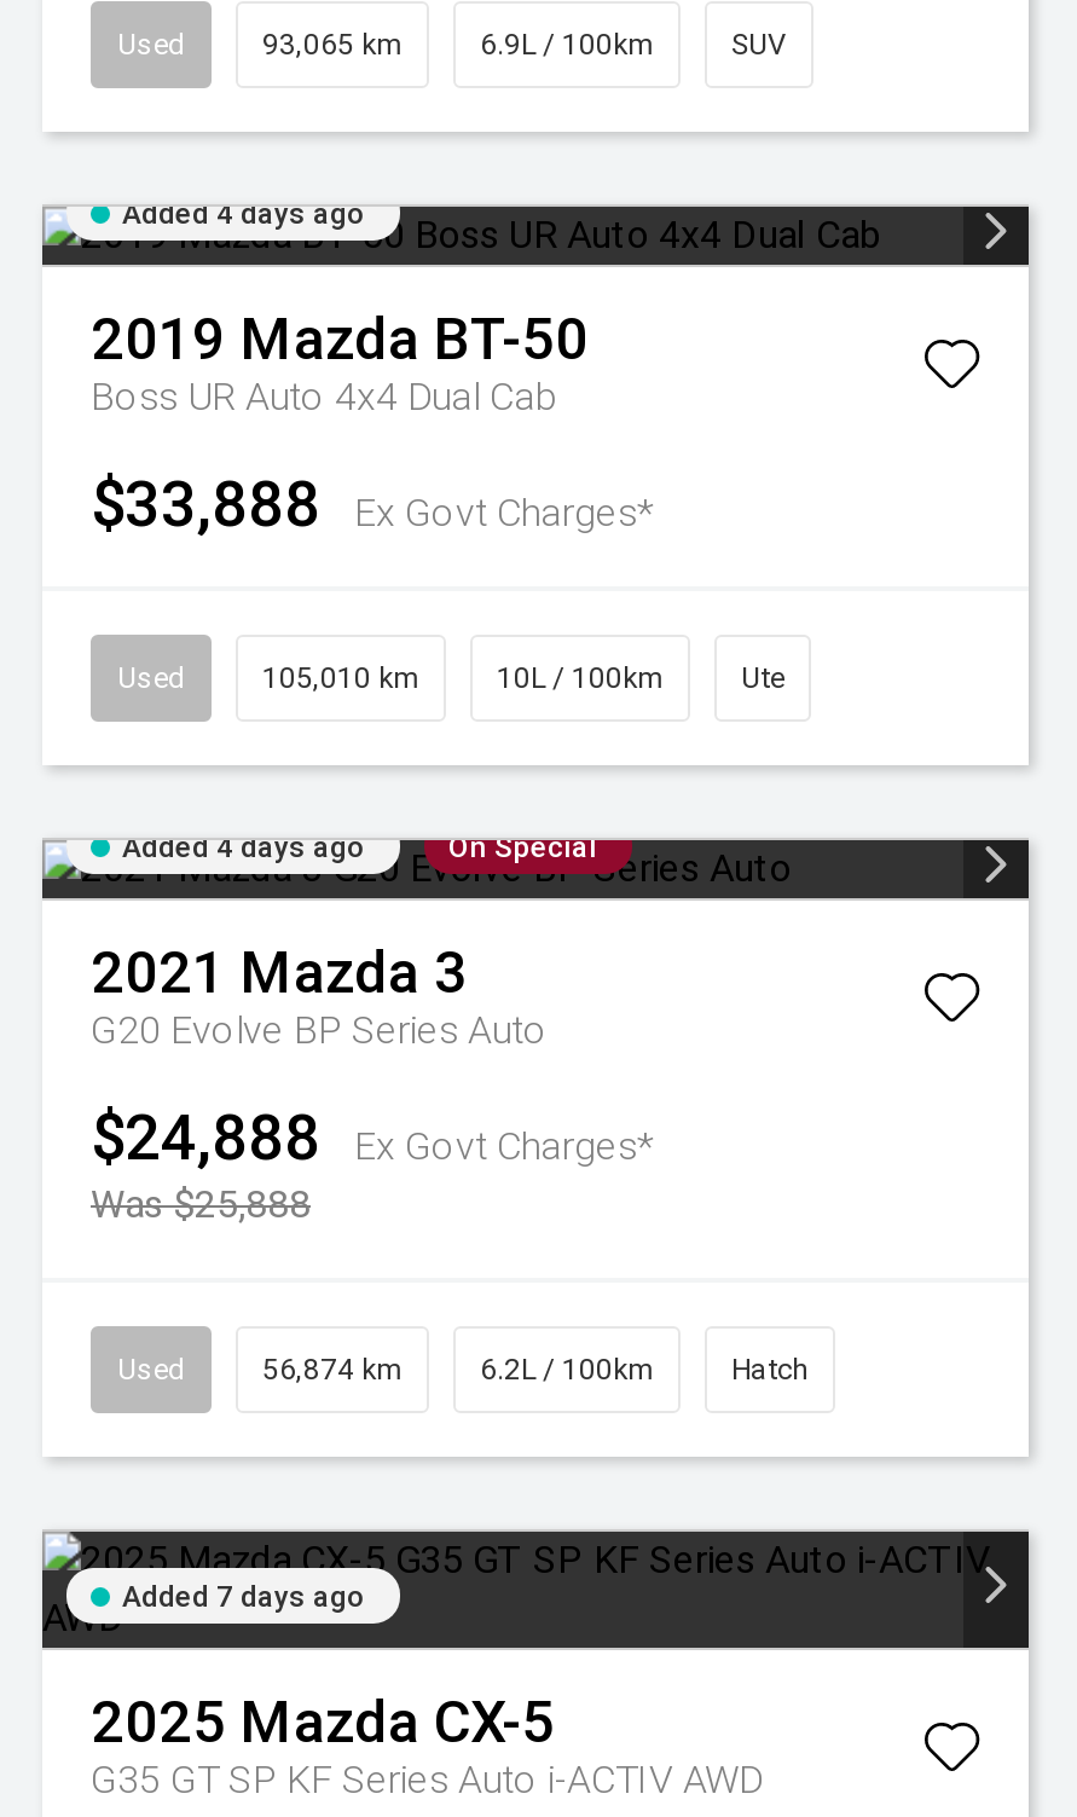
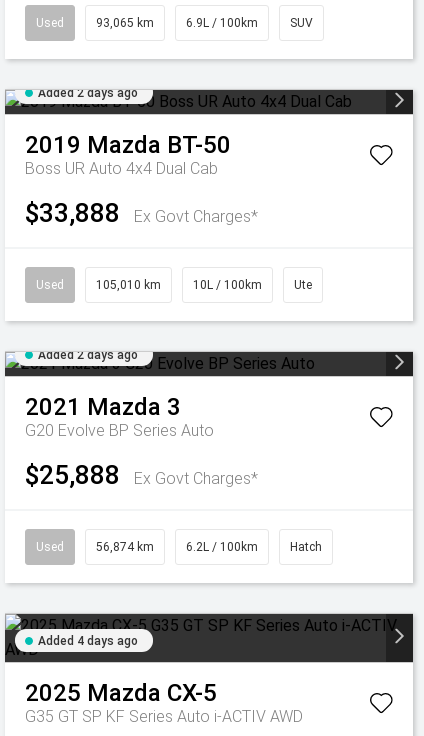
- Added 4 days ago
+ Added 2 days ago

- Added 4 days ago
- On Special
+ Added 2 days ago

- $24,888 Ex Govt Charges*
+ $25,888 Ex Govt Charges*

- Was $25,888

- Added 7 days ago
+ Added 4 days ago
